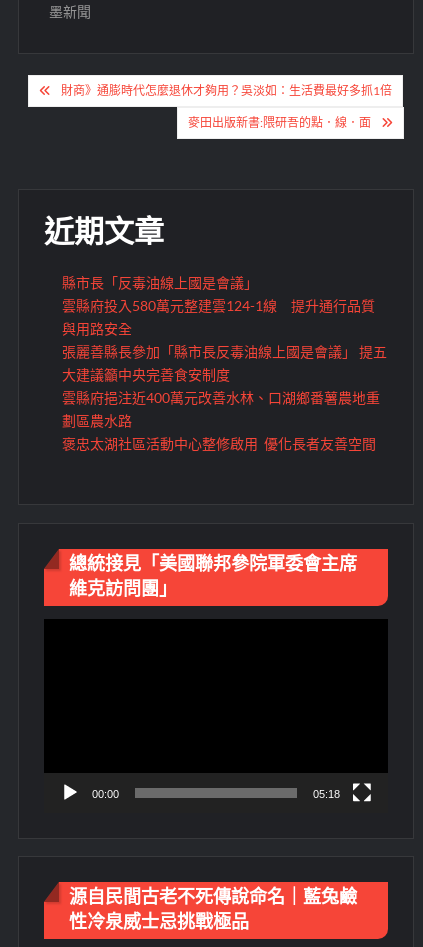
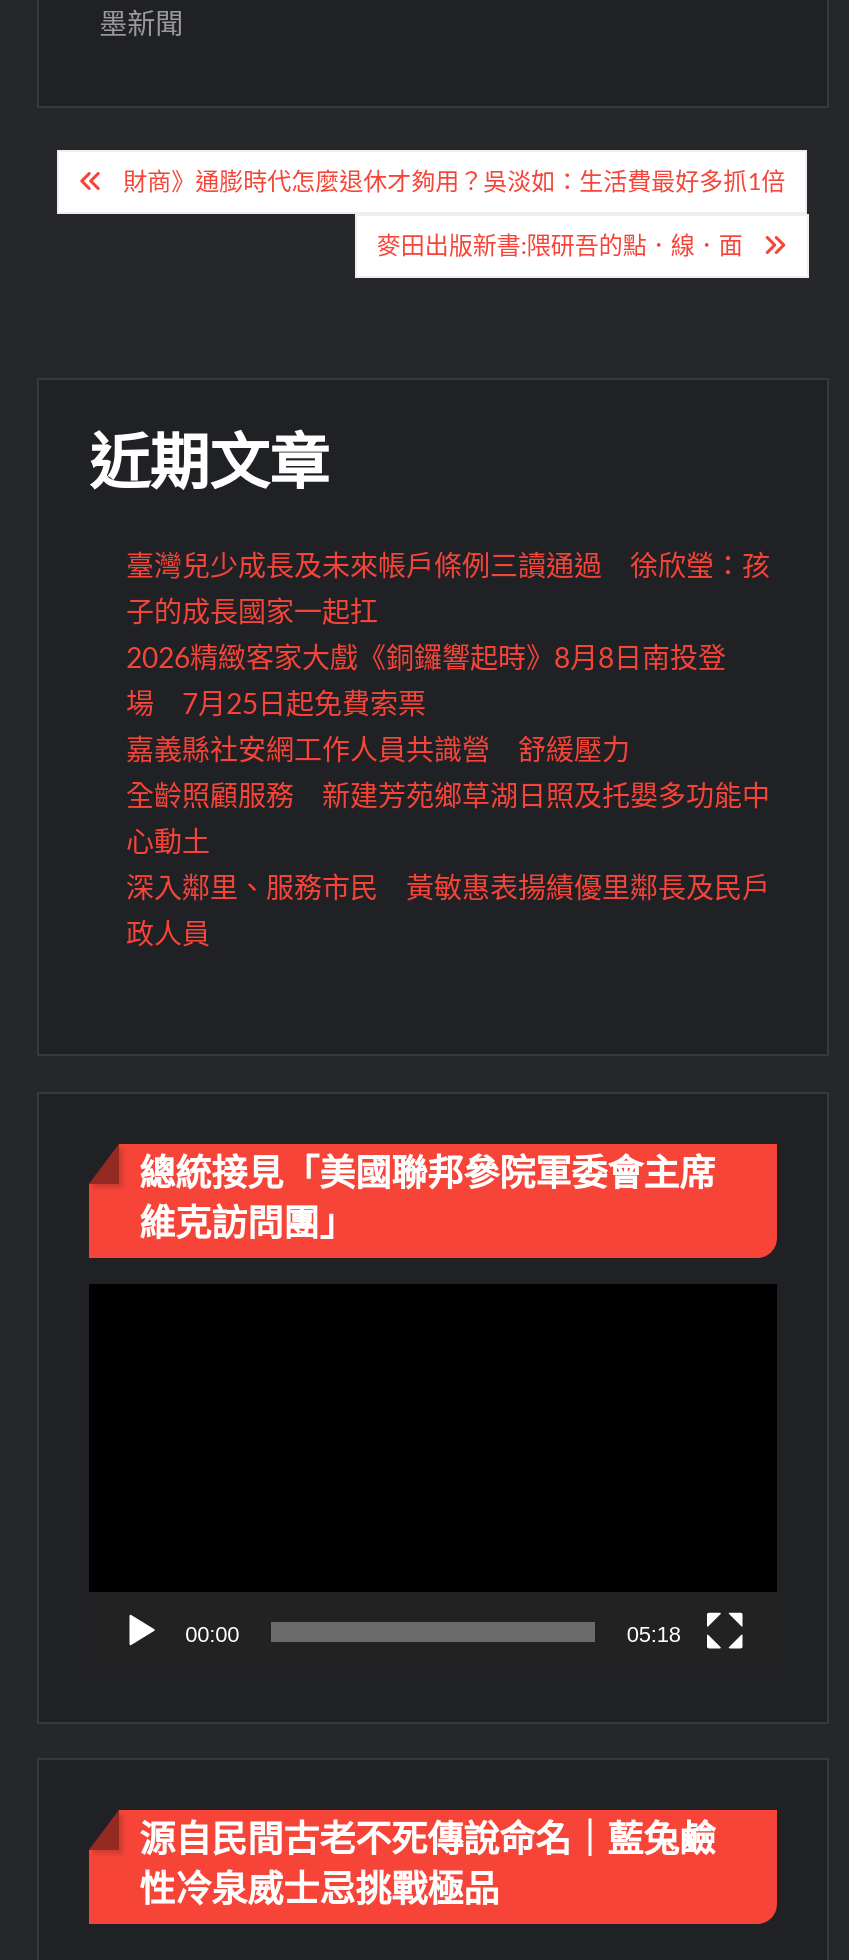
- 縣市長「反毒油線上國是會議」
- 雲縣府投入580萬元整建雲124-1線 提升通行品質
- 與用路安全
- 張麗善縣長參加「縣市長反毒油線上國是會議」 提五
- 大建議籲中央完善食安制度
- 雲縣府挹注近400萬元改善水林、口湖鄉番薯農地重
- 劃區農水路
- 褒忠太湖社區活動中心整修啟用 優化長者友善空間
+ 臺灣兒少成長及未來帳戶條例三讀通過 徐欣瑩：孩
+ 子的成長國家一起扛
+ 2026精緻客家大戲《銅鑼響起時》8月8日南投登
+ 場 7月25日起免費索票
+ 嘉義縣社安網工作人員共識營 舒緩壓力
+ 全齡照顧服務 新建芳苑鄉草湖日照及托嬰多功能中
+ 心動土
+ 深入鄰里、服務市民 黃敏惠表揚績優里鄰長及民戶
+ 政人員
